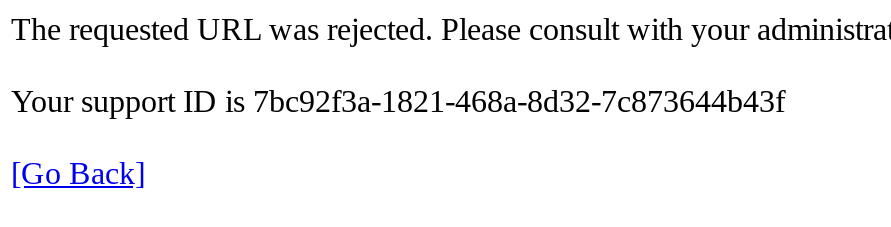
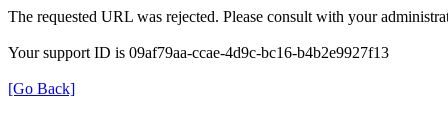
- Your support ID is 7bc92f3a-1821-468a-8d32-7c873644b43f
+ Your support ID is 09af79aa-ccae-4d9c-bc16-b4b2e9927f13
